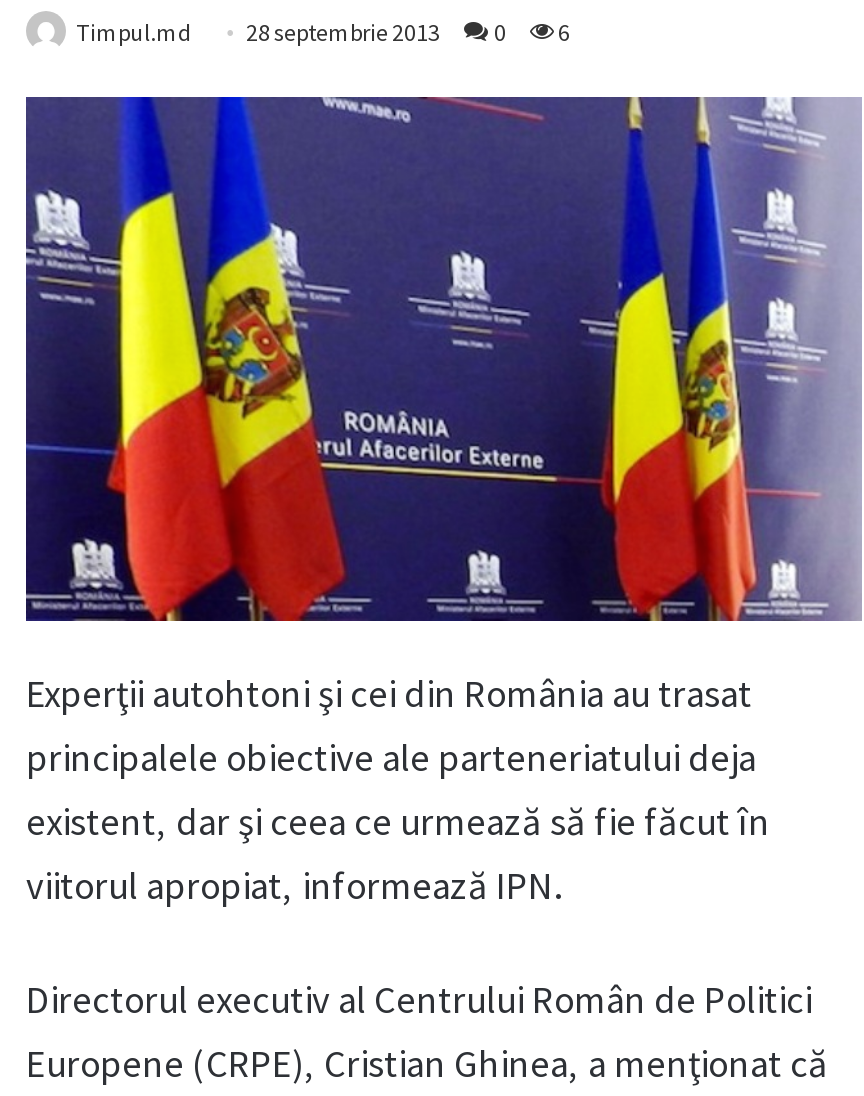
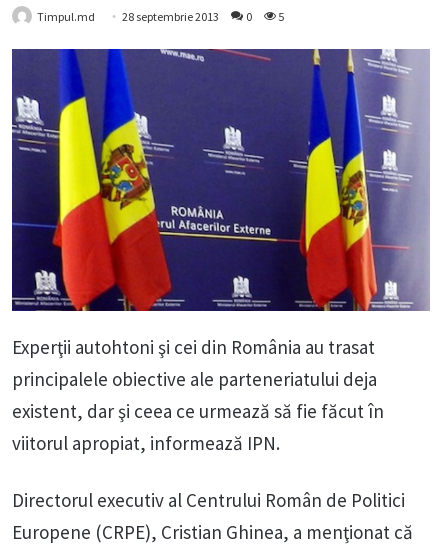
- Timpul.md 28 septembrie 2013 0 6
+ Timpul.md 28 septembrie 2013 0 5
